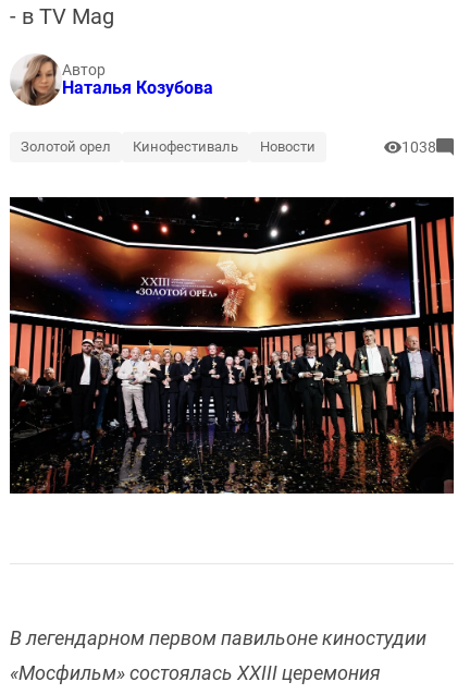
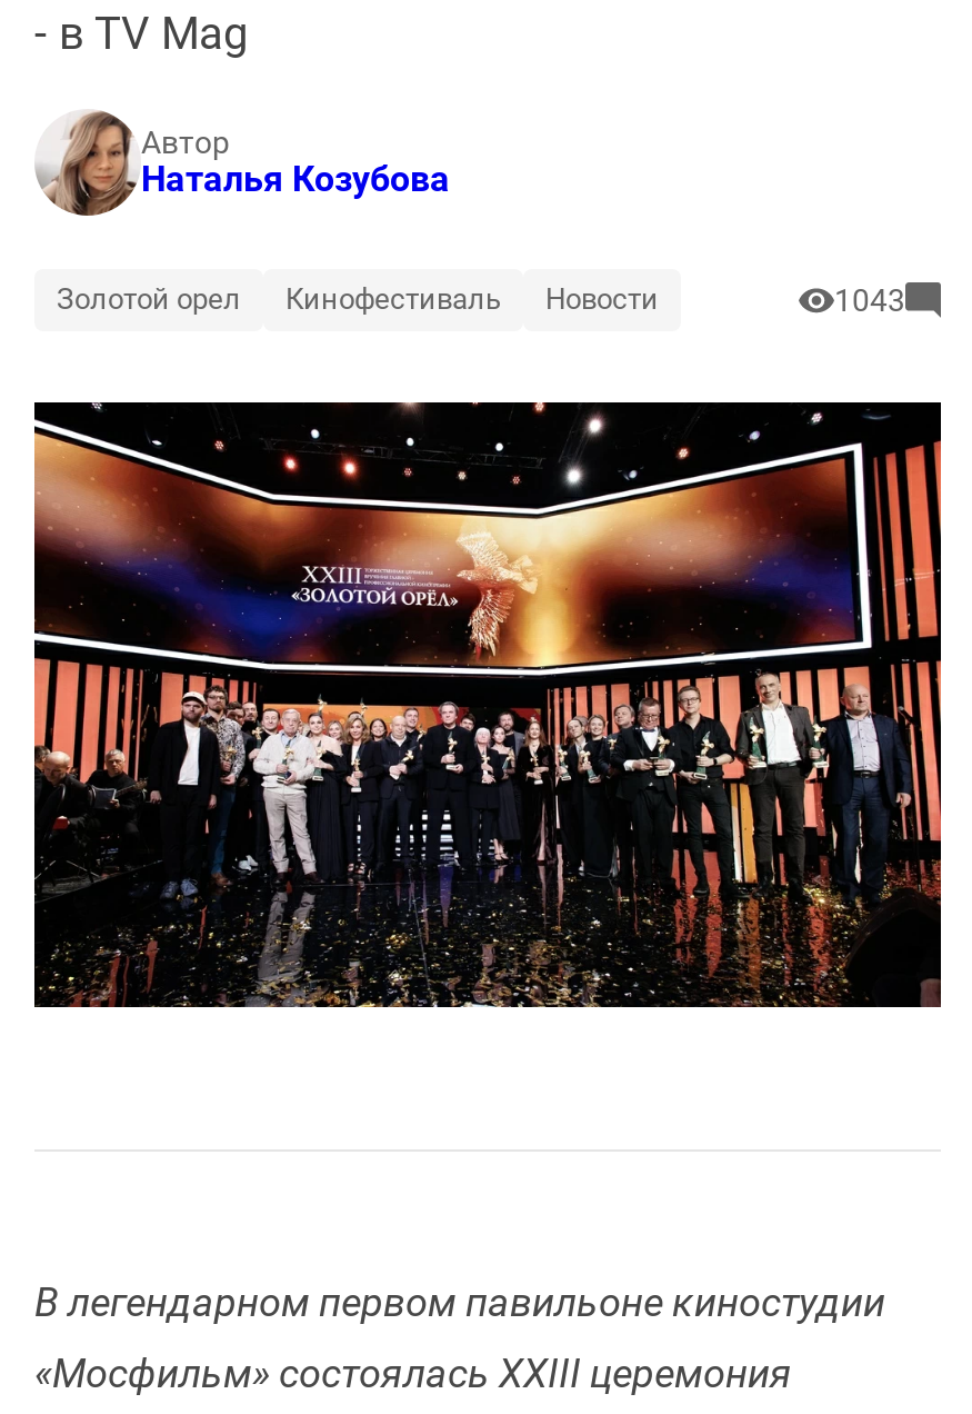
- 1038
+ 1043
